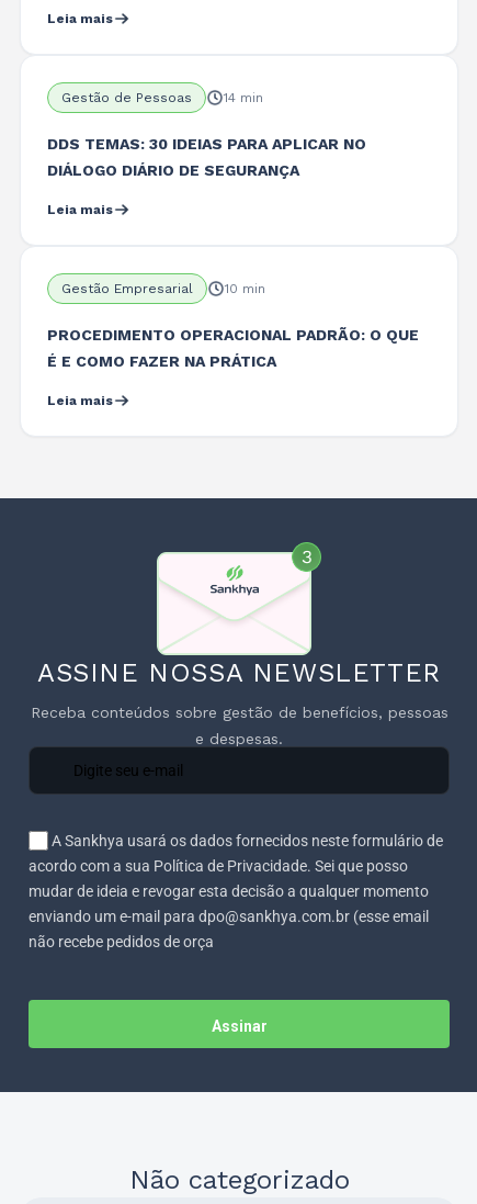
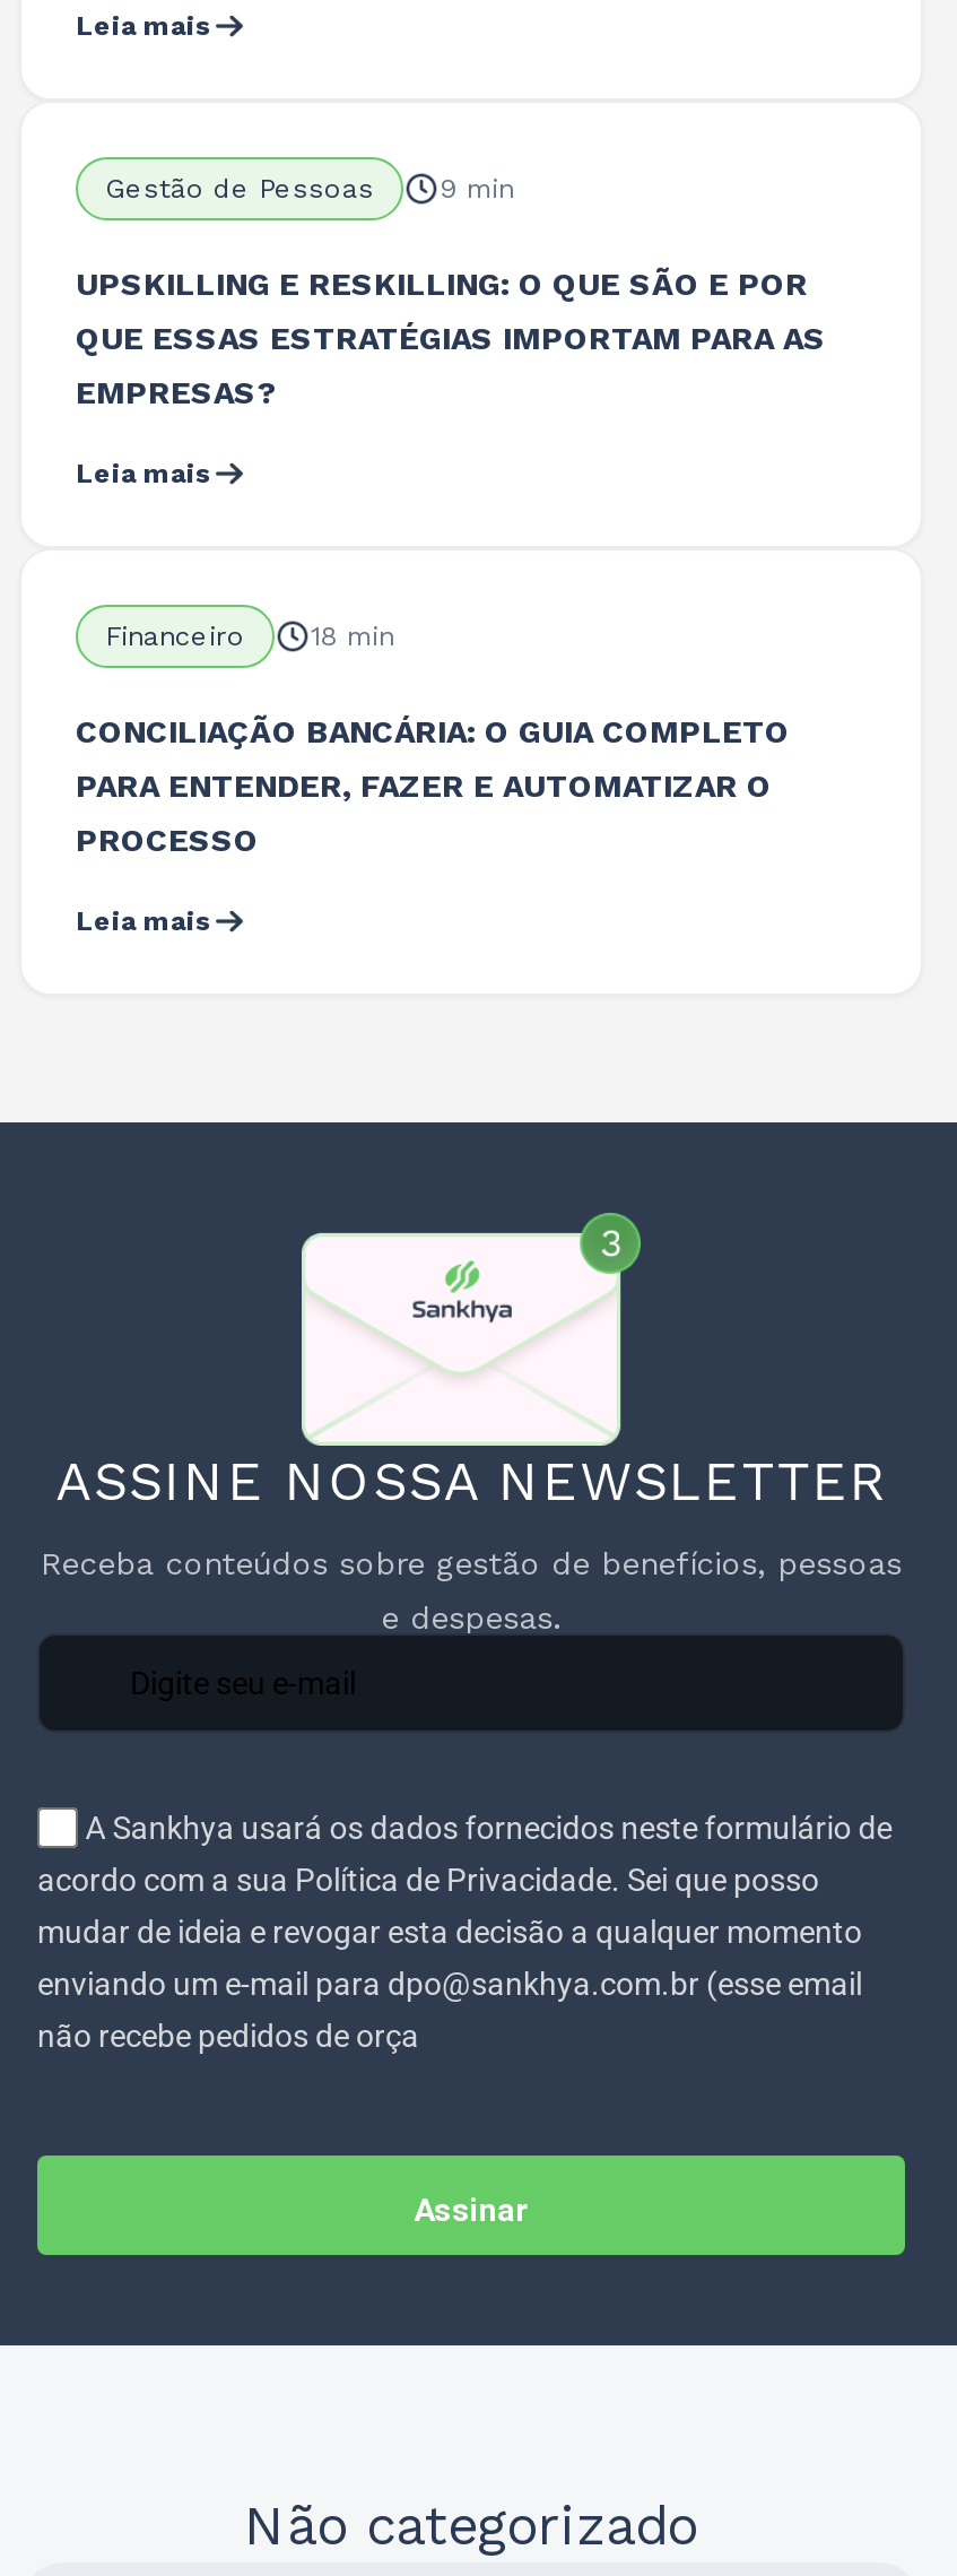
- 14 min
- DDS TEMAS: 30 IDEIAS PARA APLICAR NO
- DIÁLOGO DIÁRIO DE SEGURANÇA
+ 9 min
+ UPSKILLING E RESKILLING: O QUE SÃO E POR
+ QUE ESSAS ESTRATÉGIAS IMPORTAM PARA AS
+ EMPRESAS?

- Gestão Empresarial
- 10 min
- PROCEDIMENTO OPERACIONAL PADRÃO: O QUE
- É E COMO FAZER NA PRÁTICA
+ Financeiro
+ 18 min
+ CONCILIAÇÃO BANCÁRIA: O GUIA COMPLETO
+ PARA ENTENDER, FAZER E AUTOMATIZAR O
+ PROCESSO
